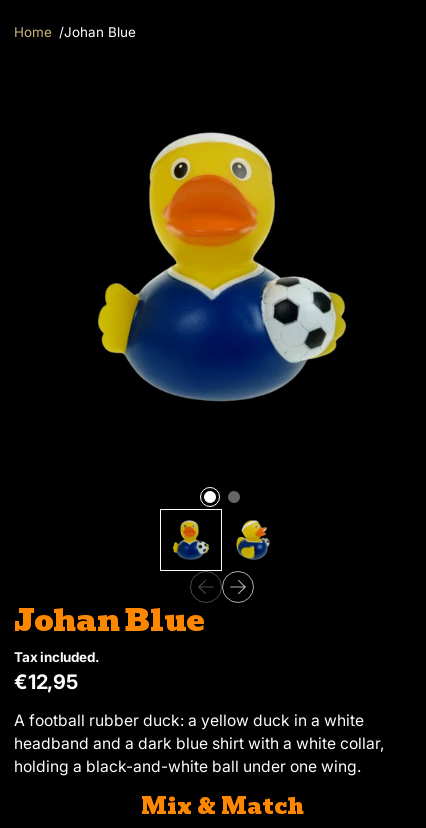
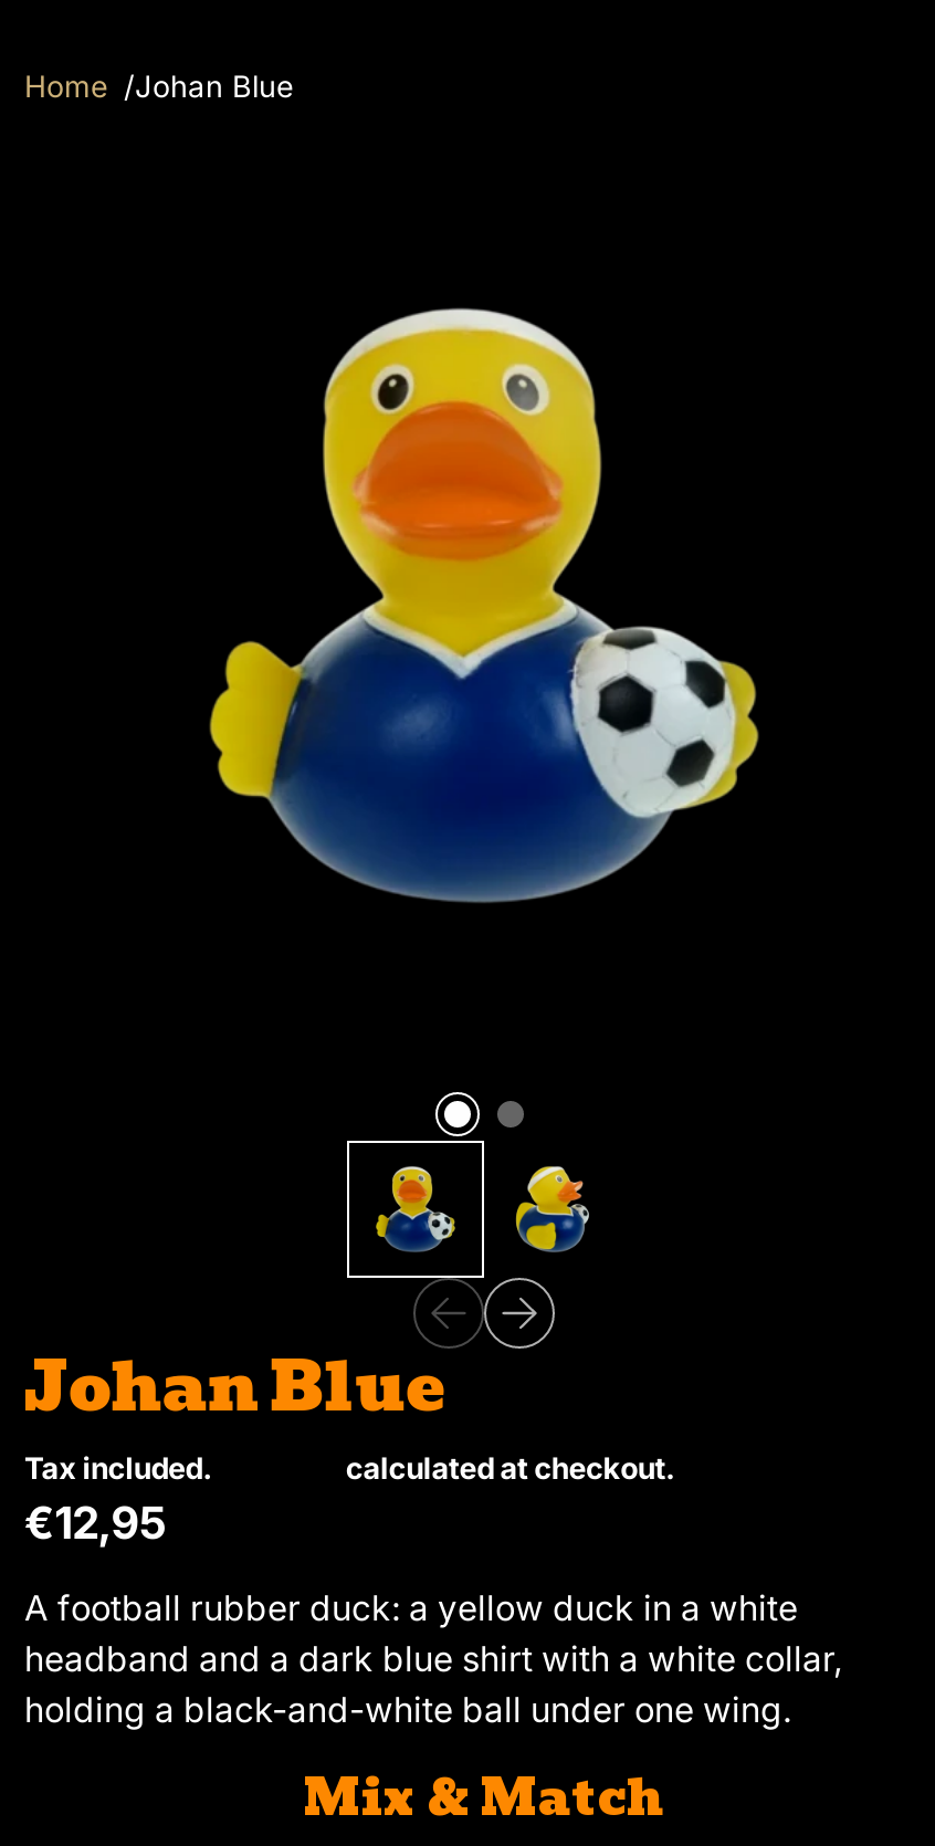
- Tax included.
+ Tax included. Shipping calculated at checkout.
